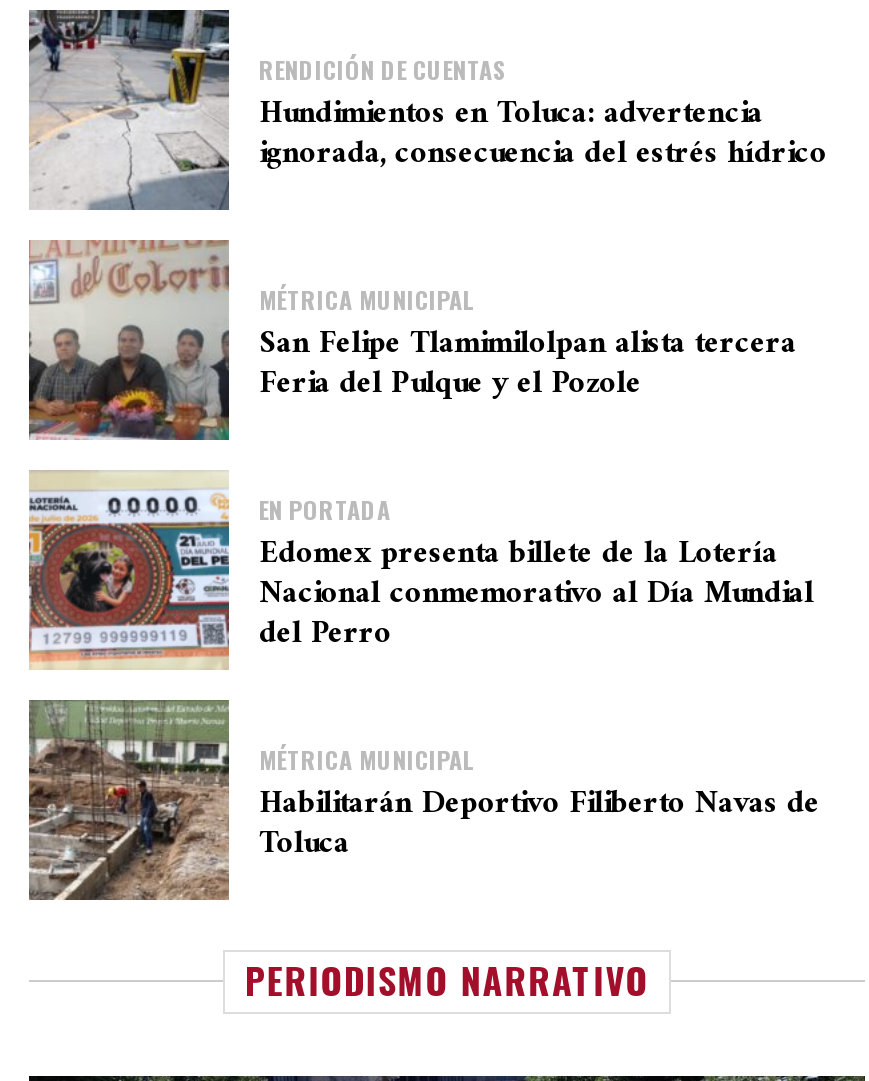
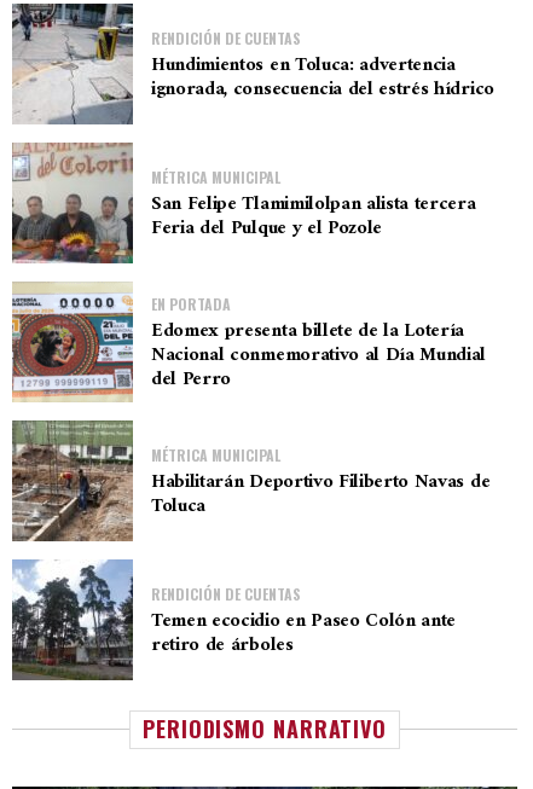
+ [image]
+ RENDICIÓN DE CUENTAS
+ Temen ecocidio en Paseo Colón ante
+ retiro de árboles
